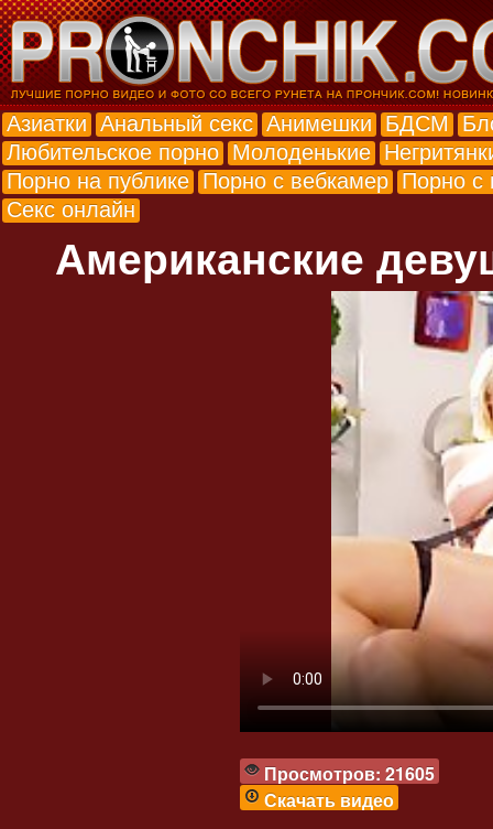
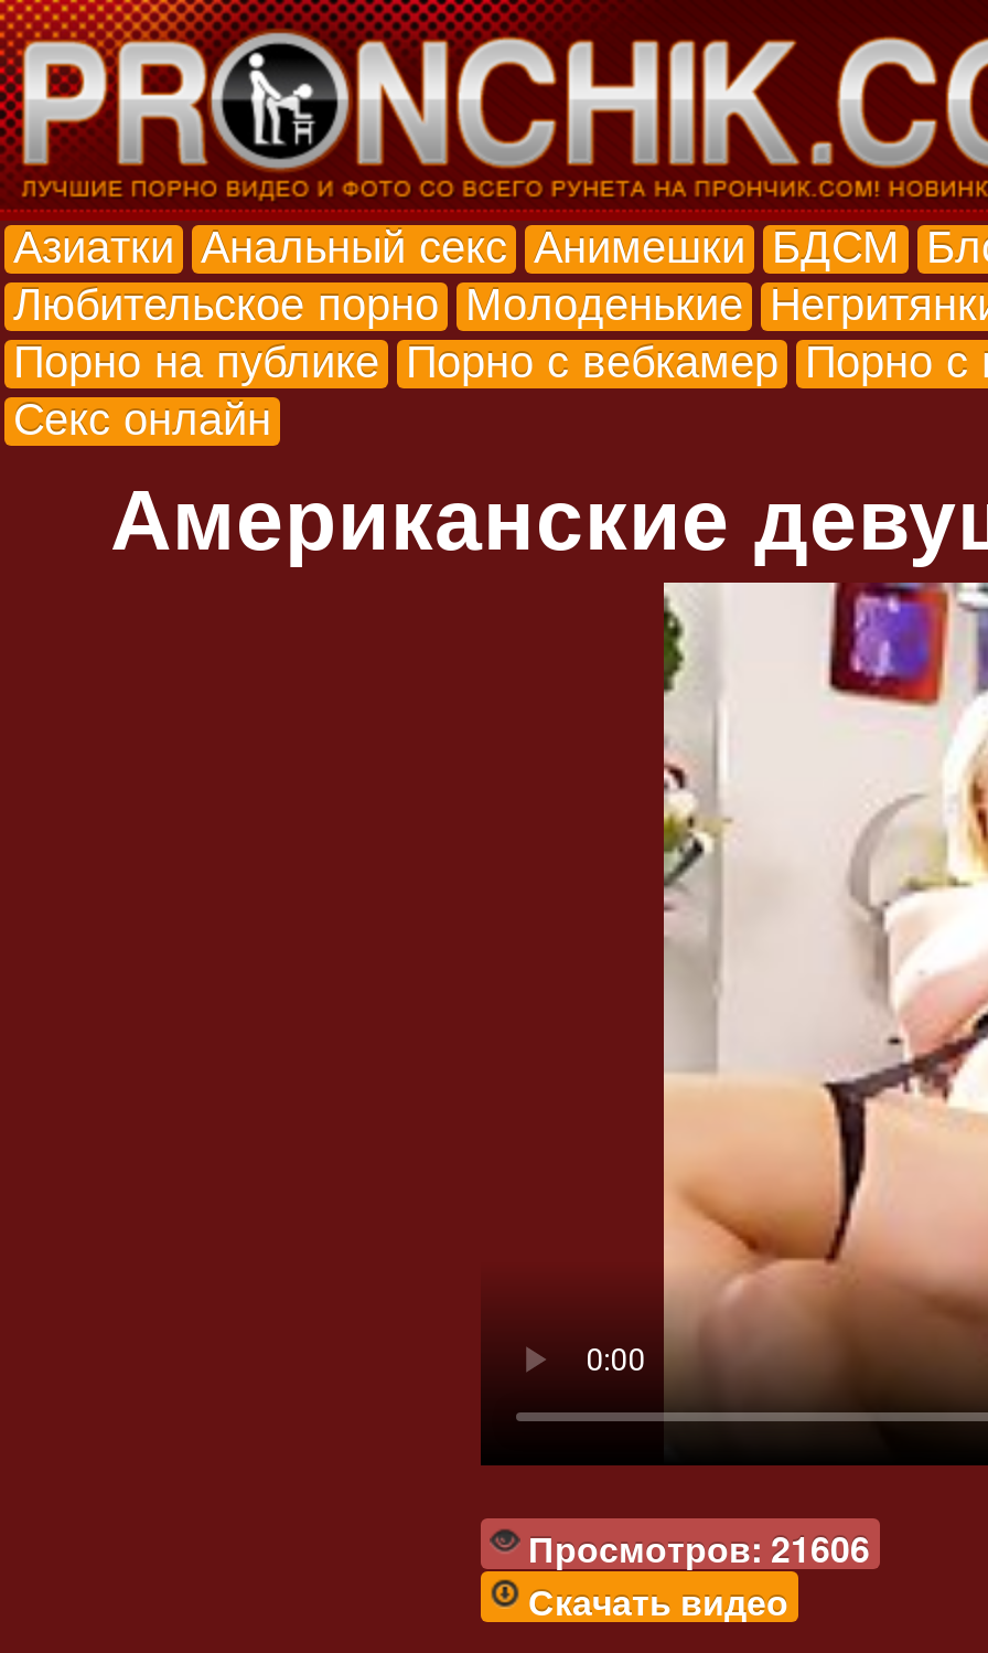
- Просмотров: 21605
+ Просмотров: 21606
